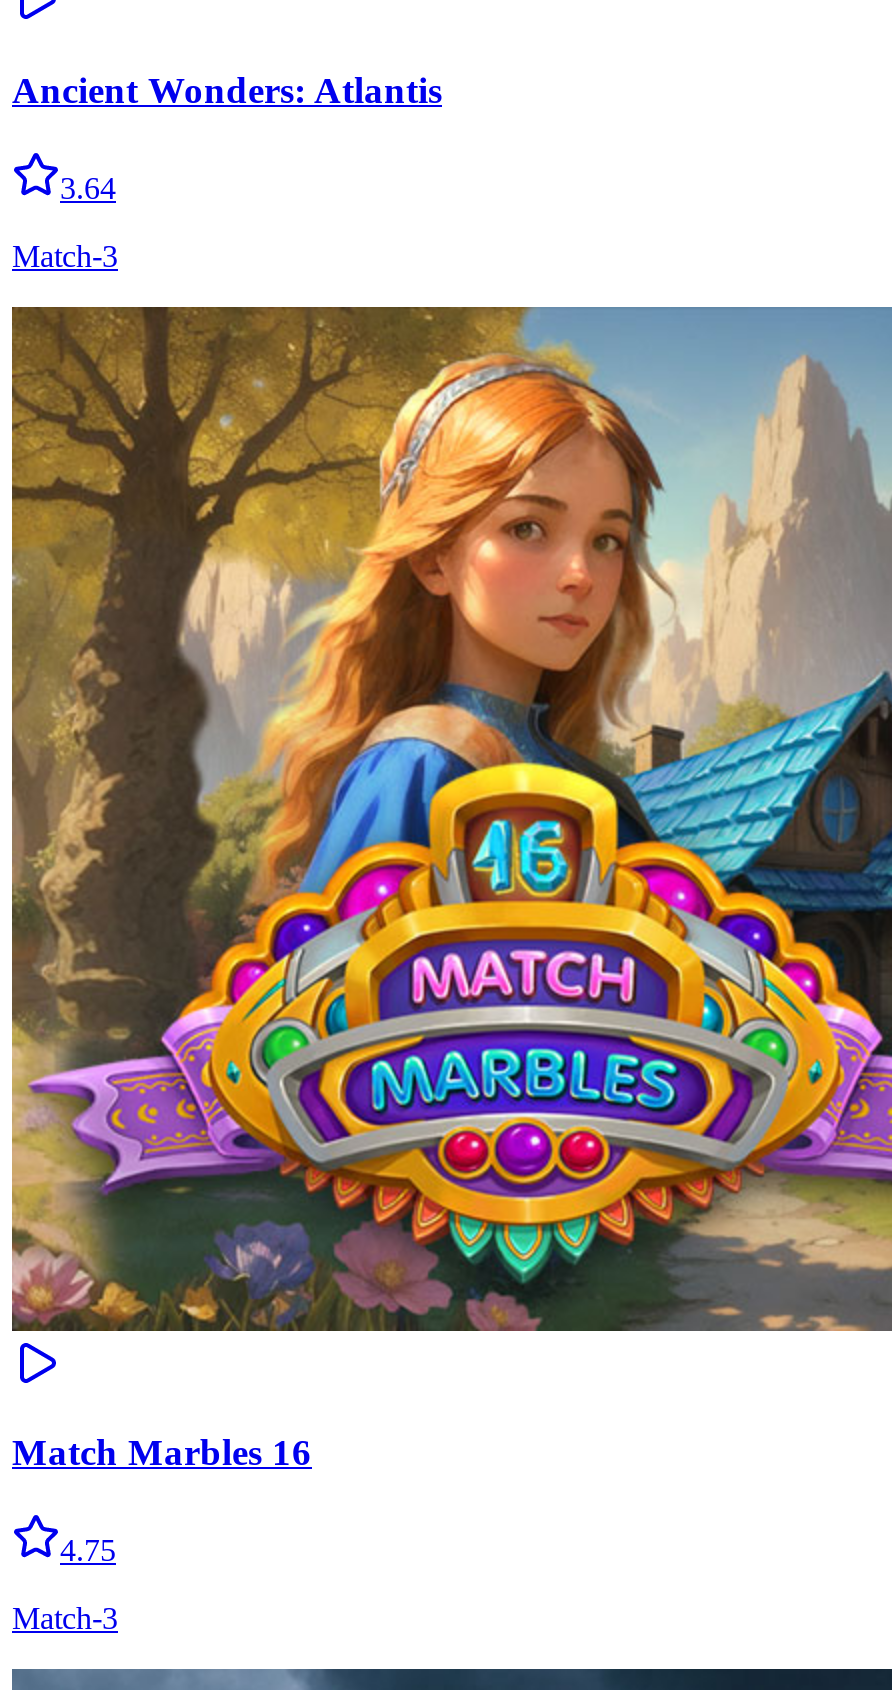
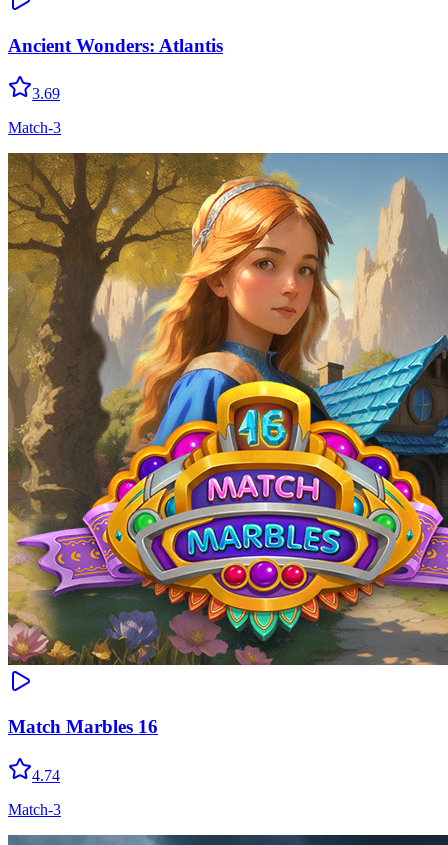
- 3.64
+ 3.69

- 4.75
+ 4.74
